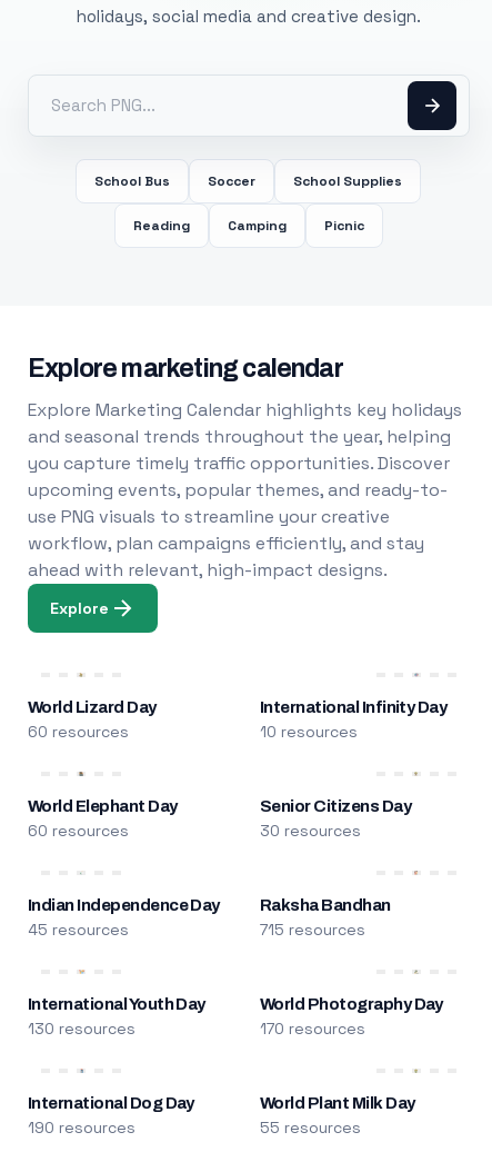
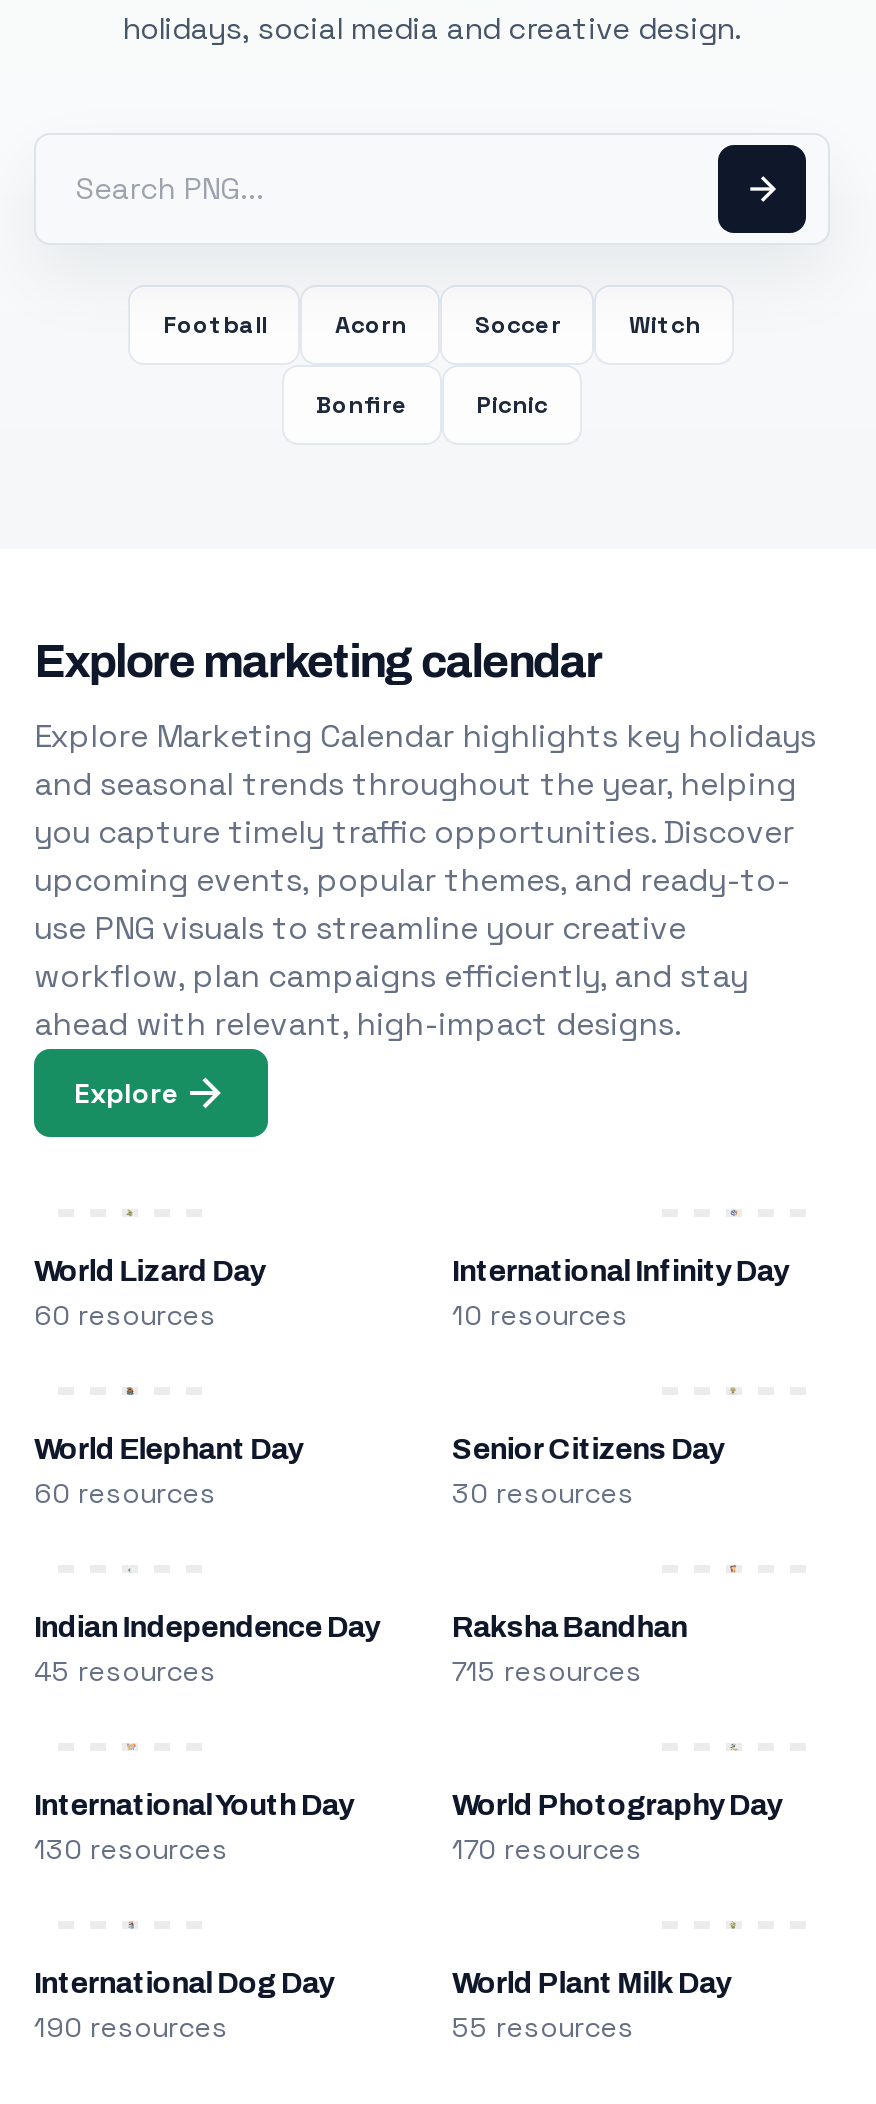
- School Bus
+ Football
+ Acorn

- School Supplies
+ Witch

- Reading
- Camping
+ Bonfire
